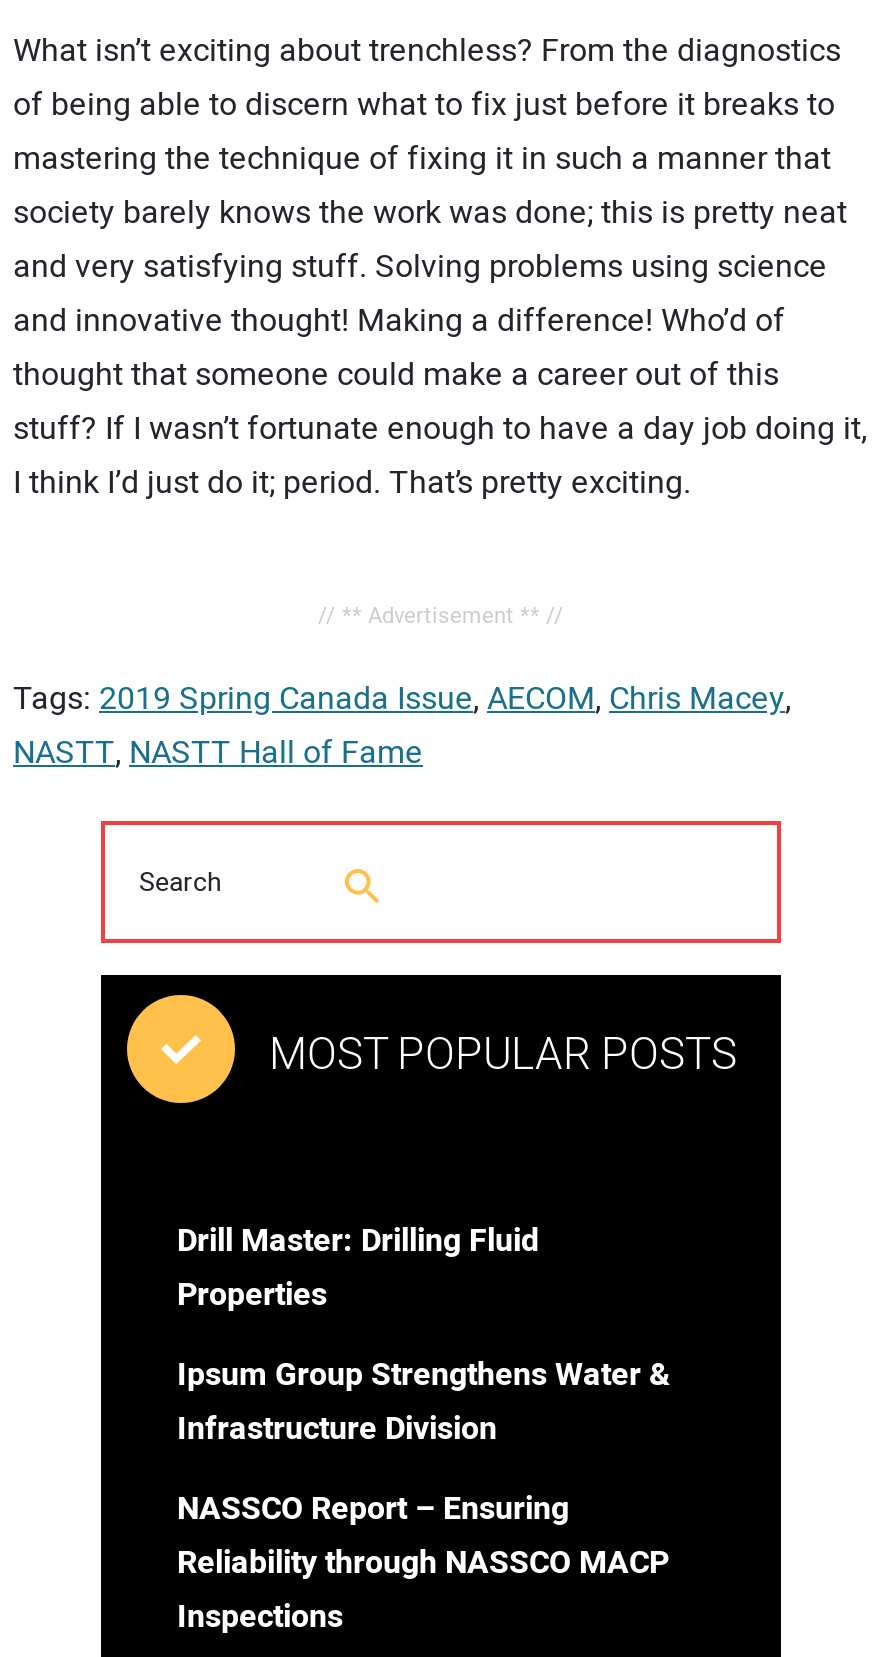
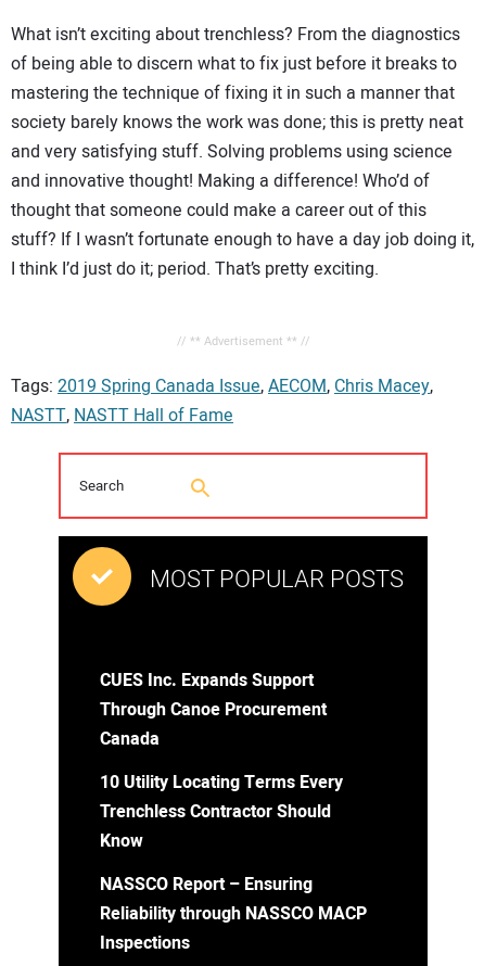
- Drill Master: Drilling Fluid
- Properties
+ CUES Inc. Expands Support
+ Through Canoe Procurement
+ Canada

- Ipsum Group Strengthens Water &
- Infrastructure Division
+ 10 Utility Locating Terms Every
+ Trenchless Contractor Should
+ Know
